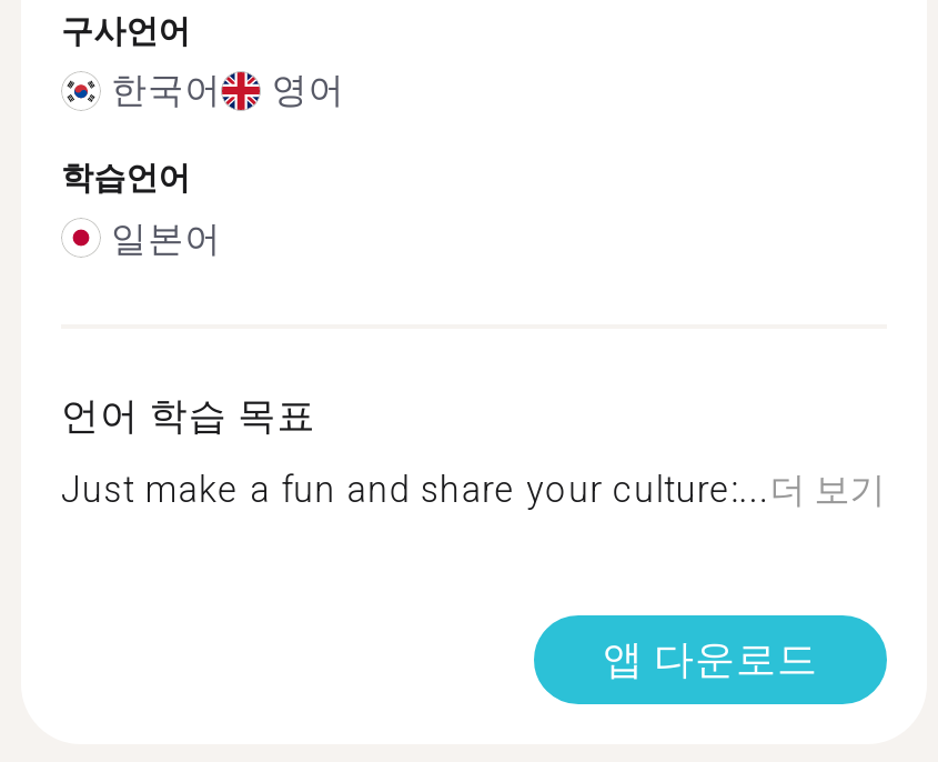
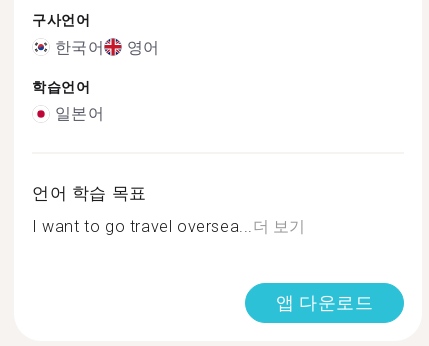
- Just make a fun and share your culture:... 더 보기
+ I want to go travel oversea... 더 보기
